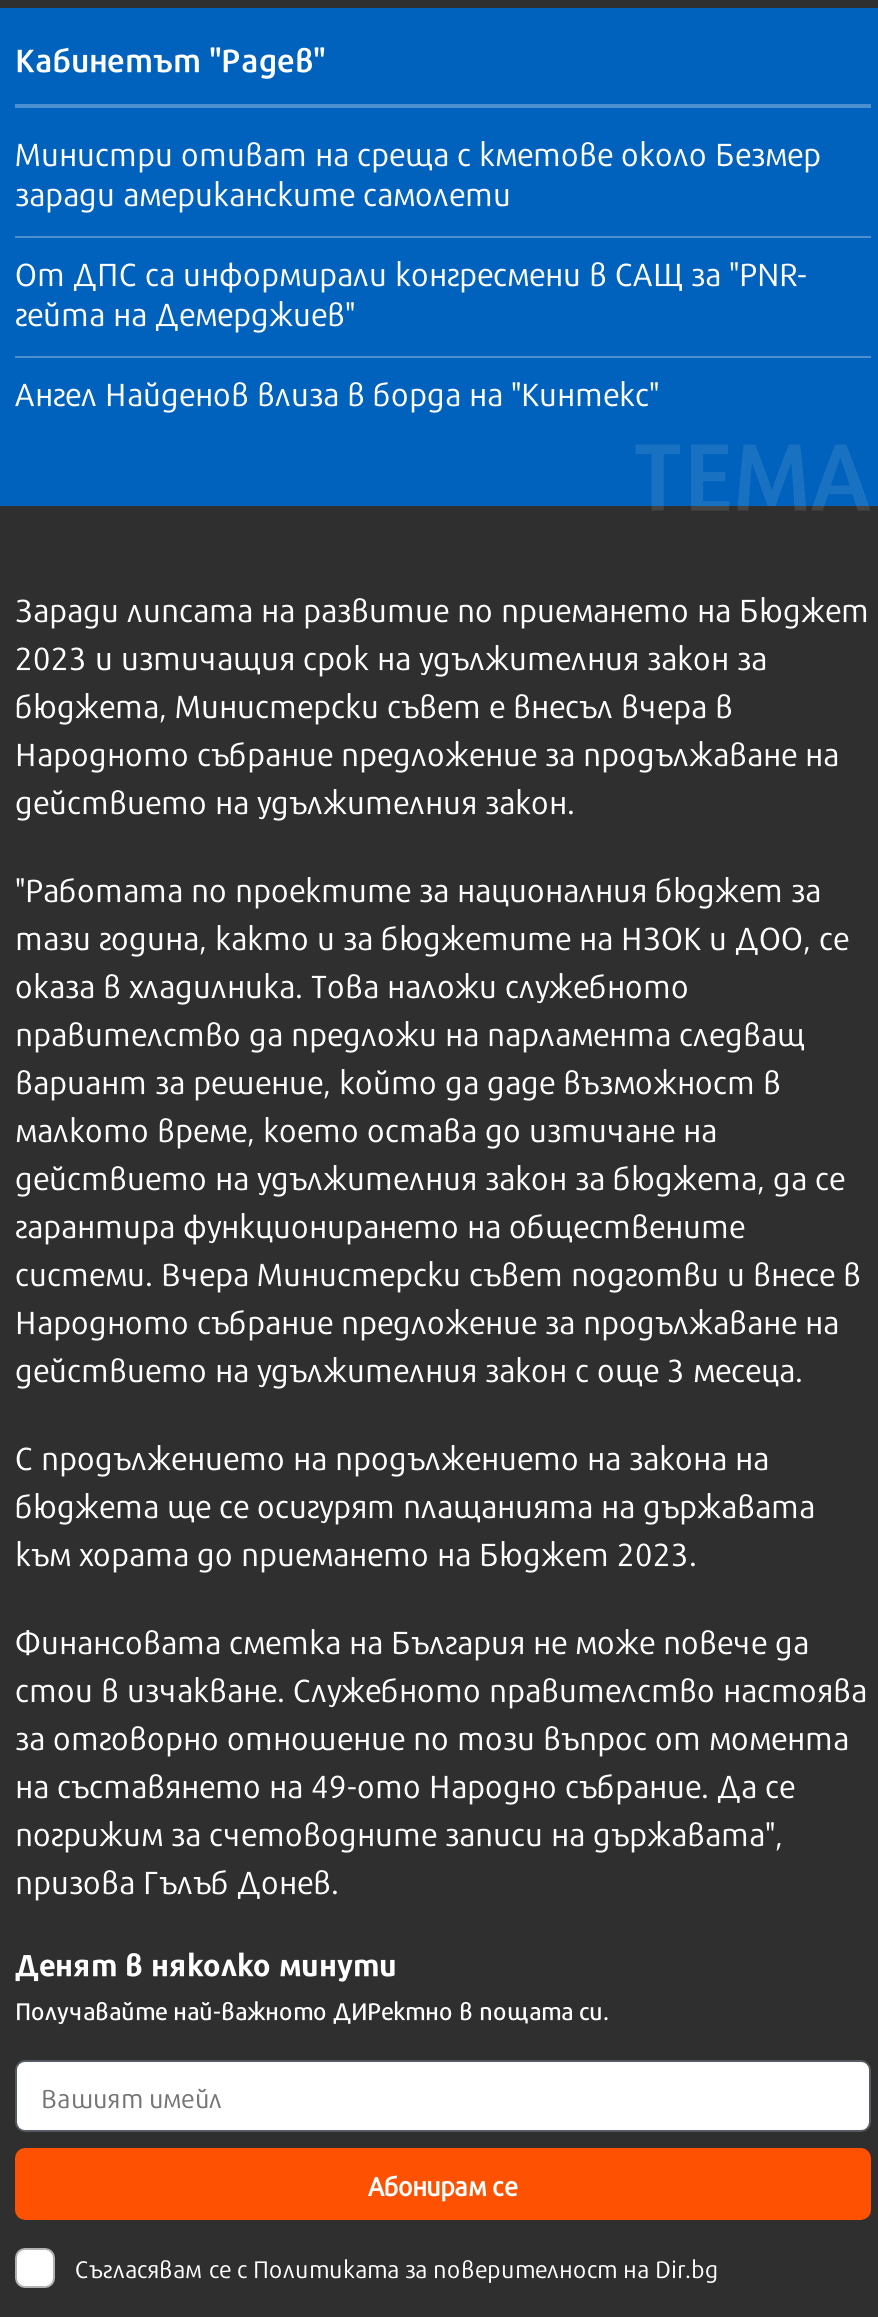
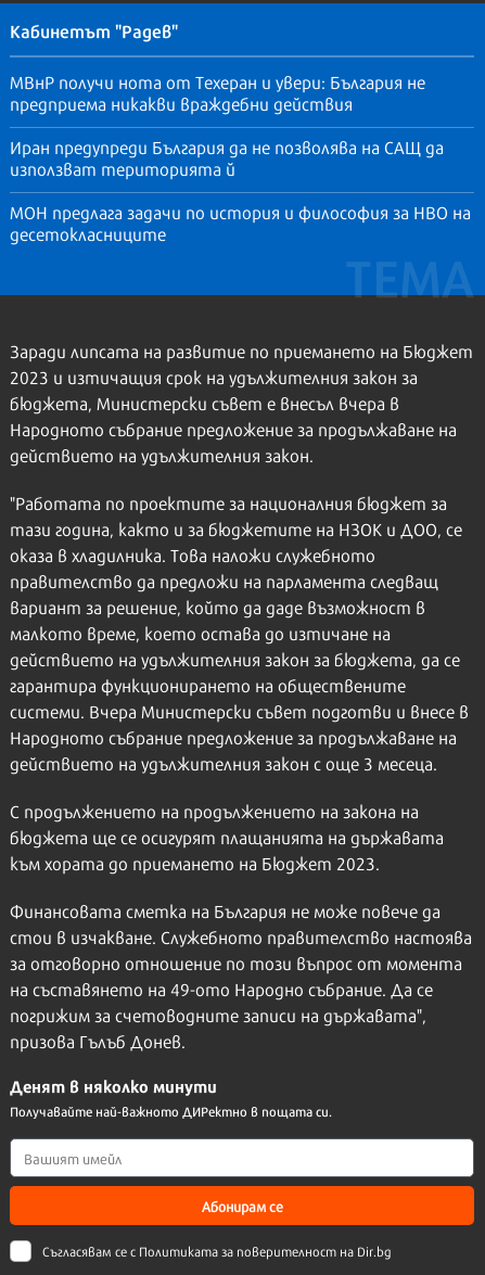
- Министри отиват на среща с кметове около Безмер
- заради американските самолети
+ МВнР получи нота от Техеран и увери: България не
+ предприема никакви враждебни действия

- От ДПС са информирали конгресмени в САЩ за "PNR-
- гейта на Демерджиев"
+ Иран предупреди България да не позволява на САЩ да
+ използват територията й

- Ангел Найденов влиза в борда на "Кинтекс"
+ МОН предлага задачи по история и философия за НВО на
+ десетокласниците
